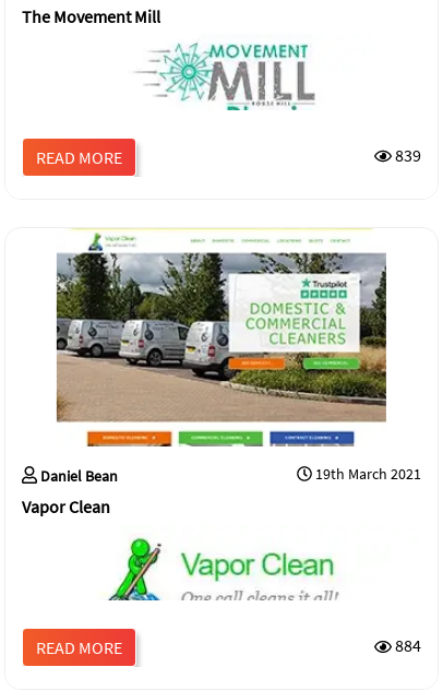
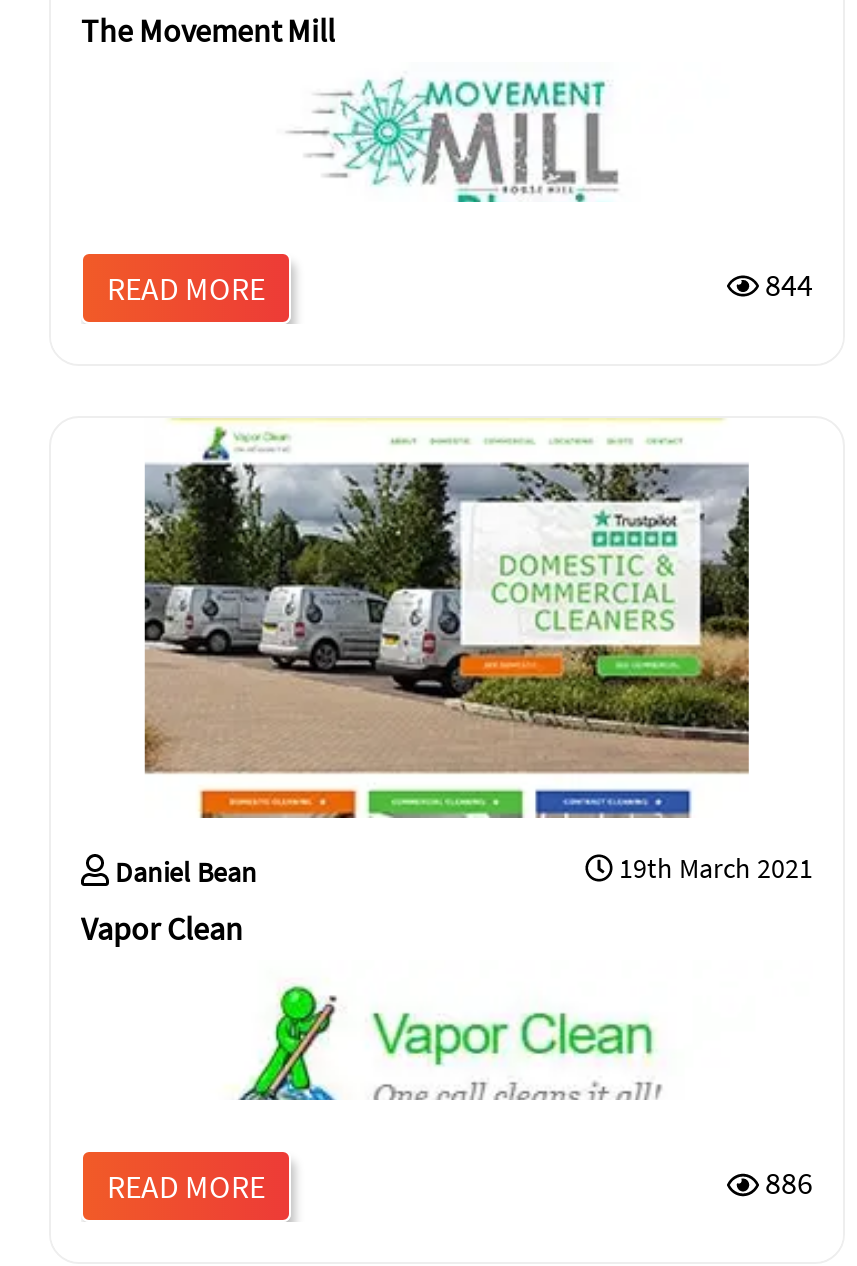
- 839
+ 844

- 884
+ 886
